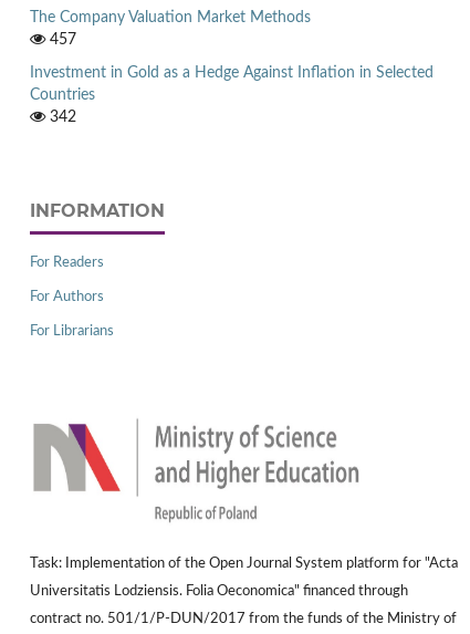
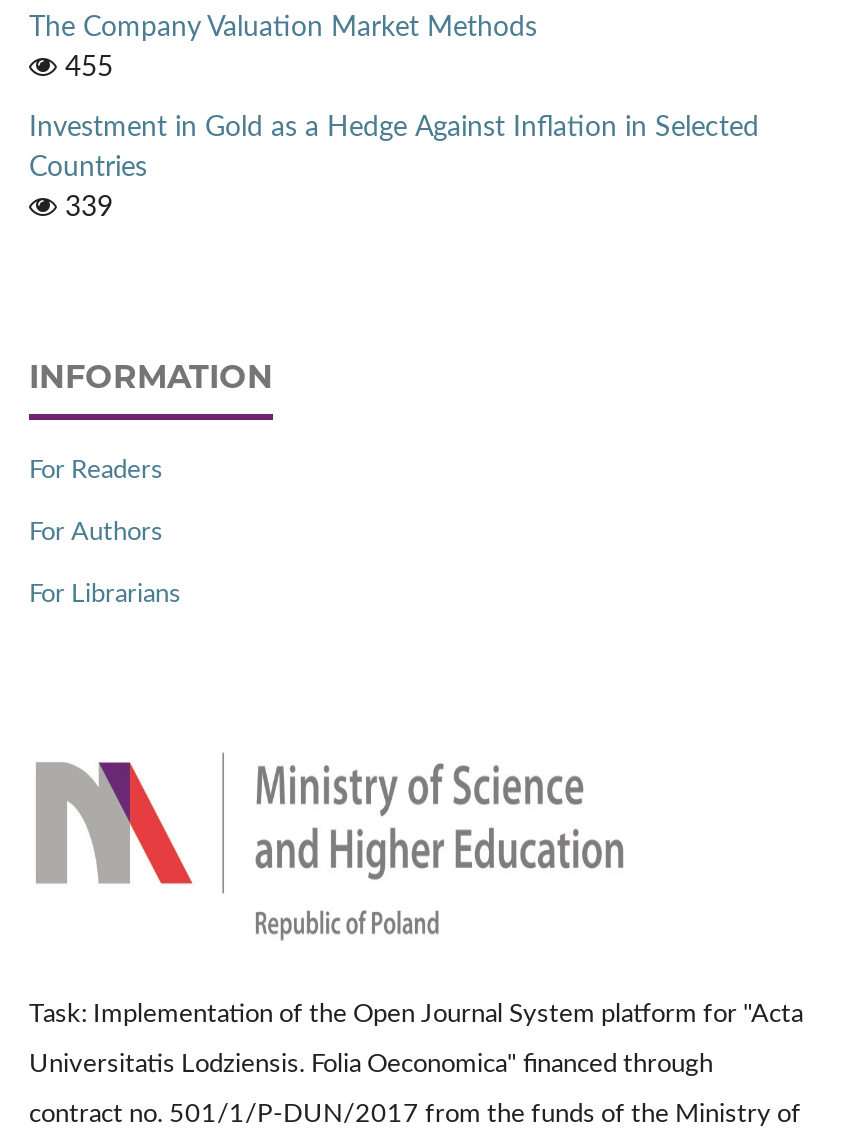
- 457
+ 455

- 342
+ 339
